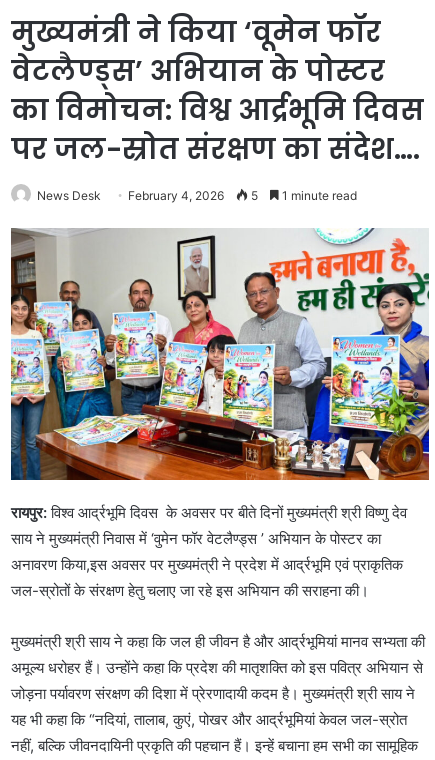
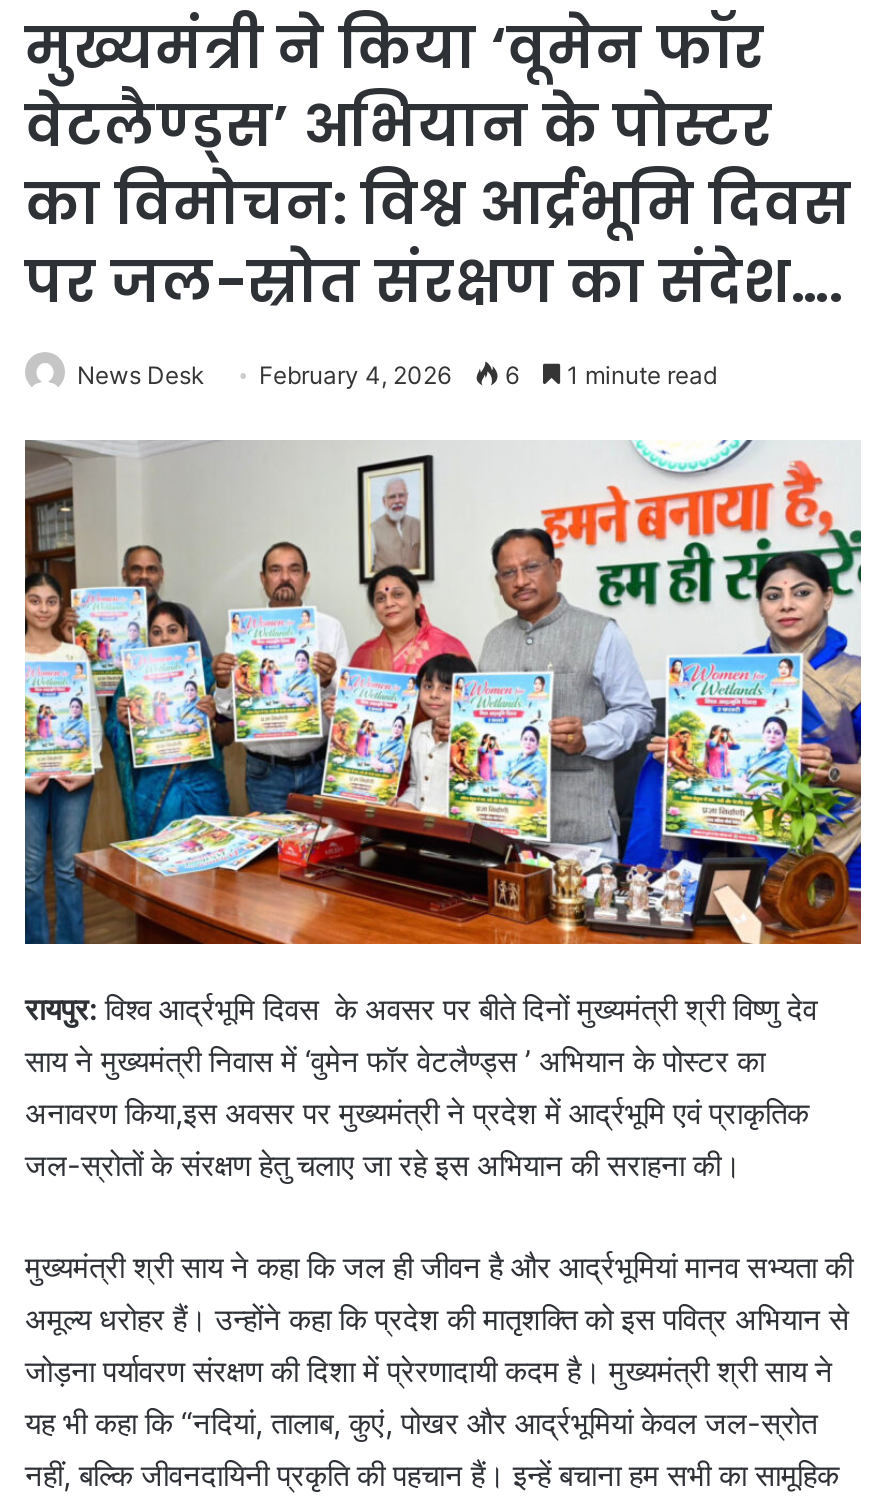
- News Desk February 4, 2026 5 1 minute read
+ News Desk February 4, 2026 6 1 minute read
